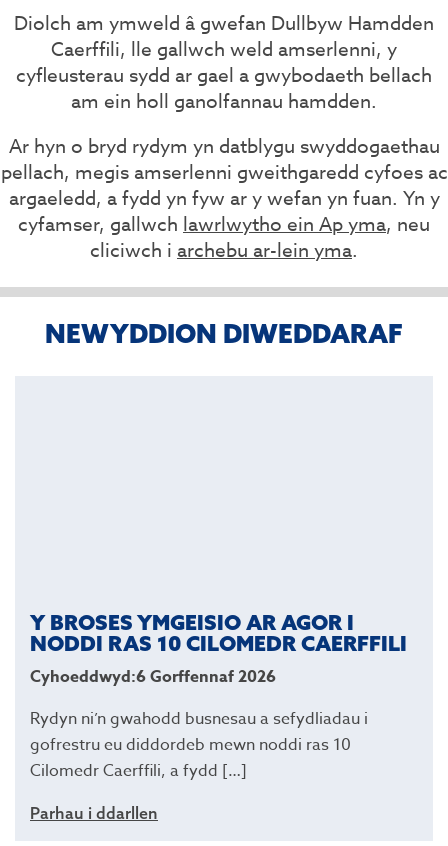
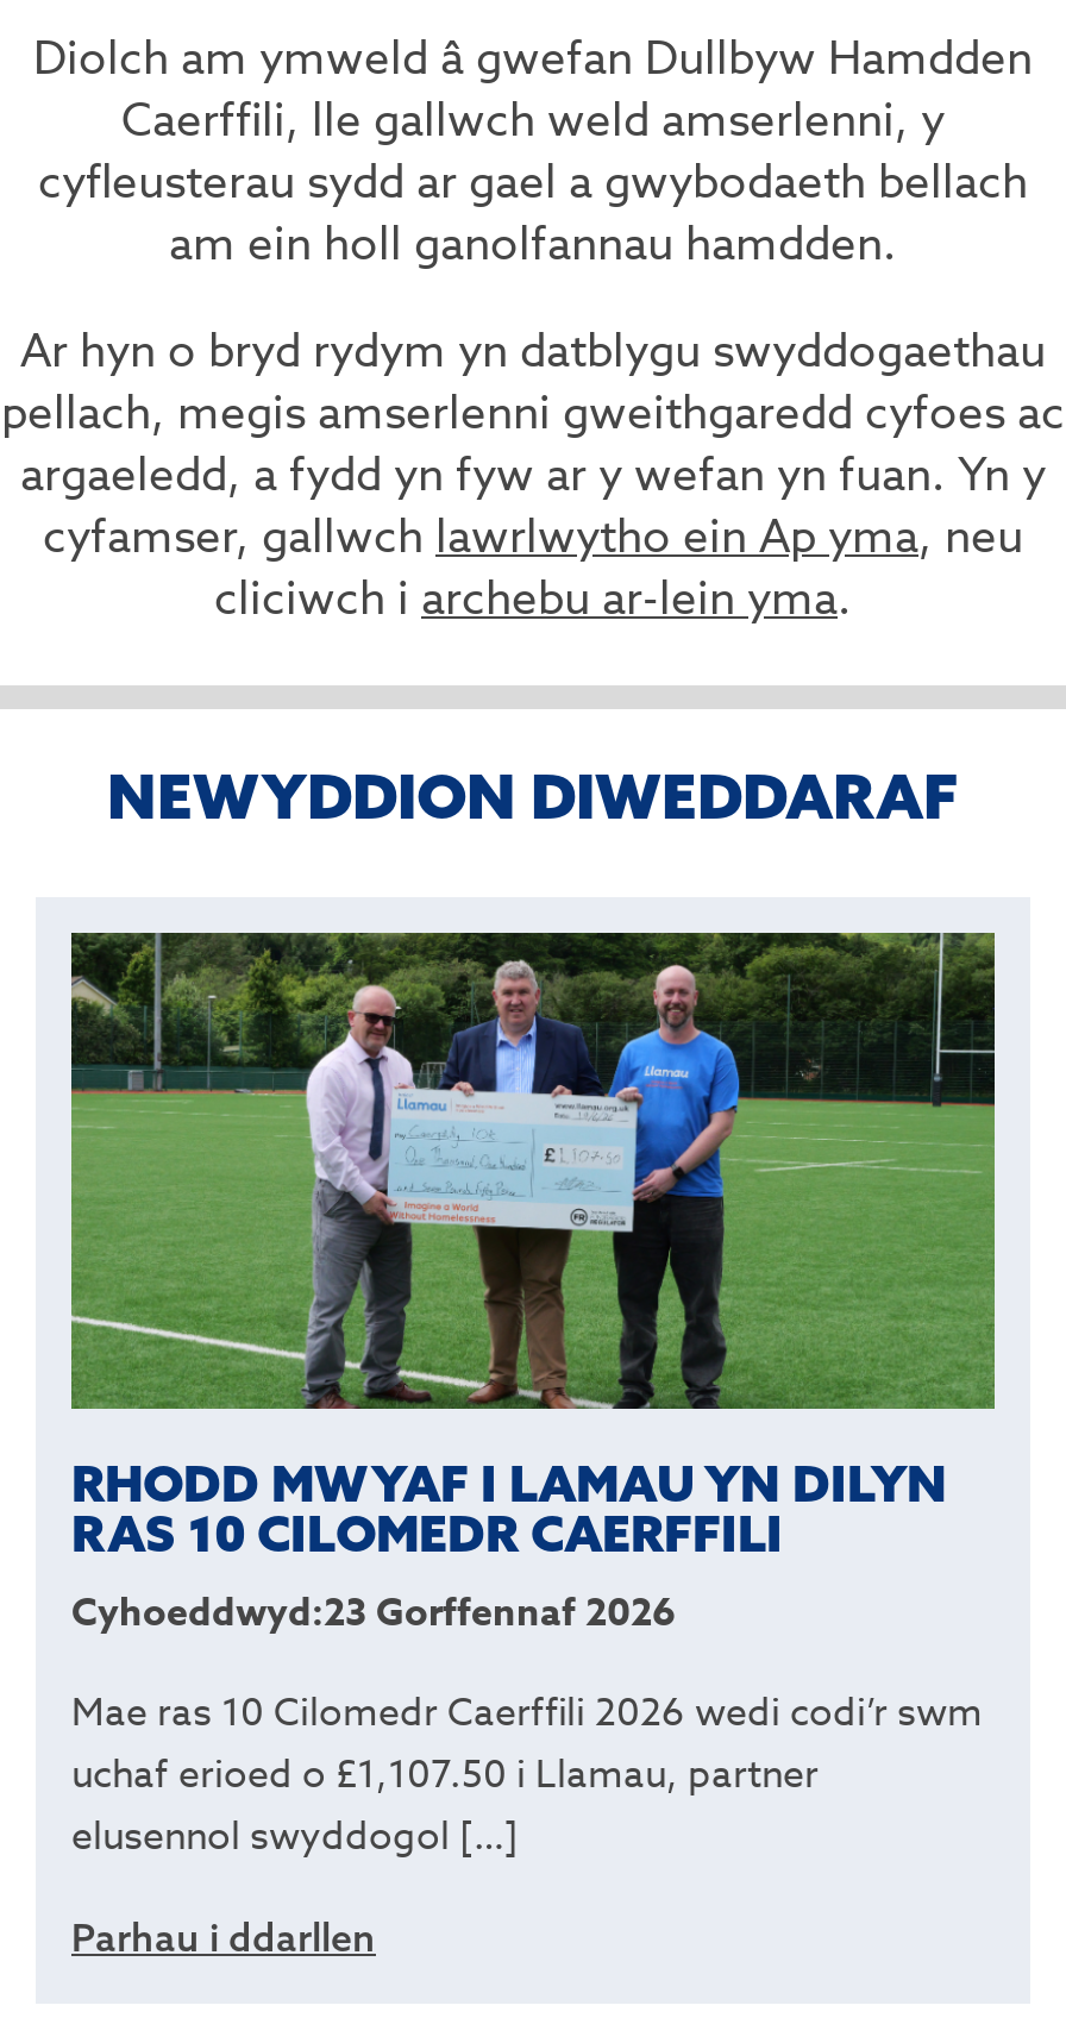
+ [image]

- Y BROSES YMGEISIO AR AGOR I
- NODDI RAS 10 CILOMEDR CAERFFILI
- Cyhoeddwyd:6 Gorffennaf 2026
+ RHODD MWYAF I LAMAU YN DILYN
+ RAS 10 CILOMEDR CAERFFILI
+ Cyhoeddwyd:23 Gorffennaf 2026

- Rydyn ni’n gwahodd busnesau a sefydliadau i
- gofrestru eu diddordeb mewn noddi ras 10
- Cilomedr Caerffili, a fydd […]
+ Mae ras 10 Cilomedr Caerffili 2026 wedi codi’r swm
+ uchaf erioed o £1,107.50 i Llamau, partner
+ elusennol swyddogol […]
